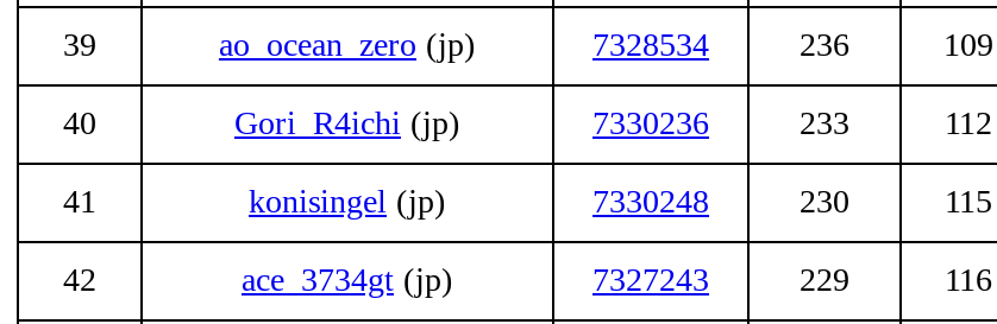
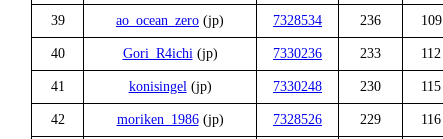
- ace_3734gt (jp)
+ moriken_1986 (jp)

- 7327243
+ 7328526
